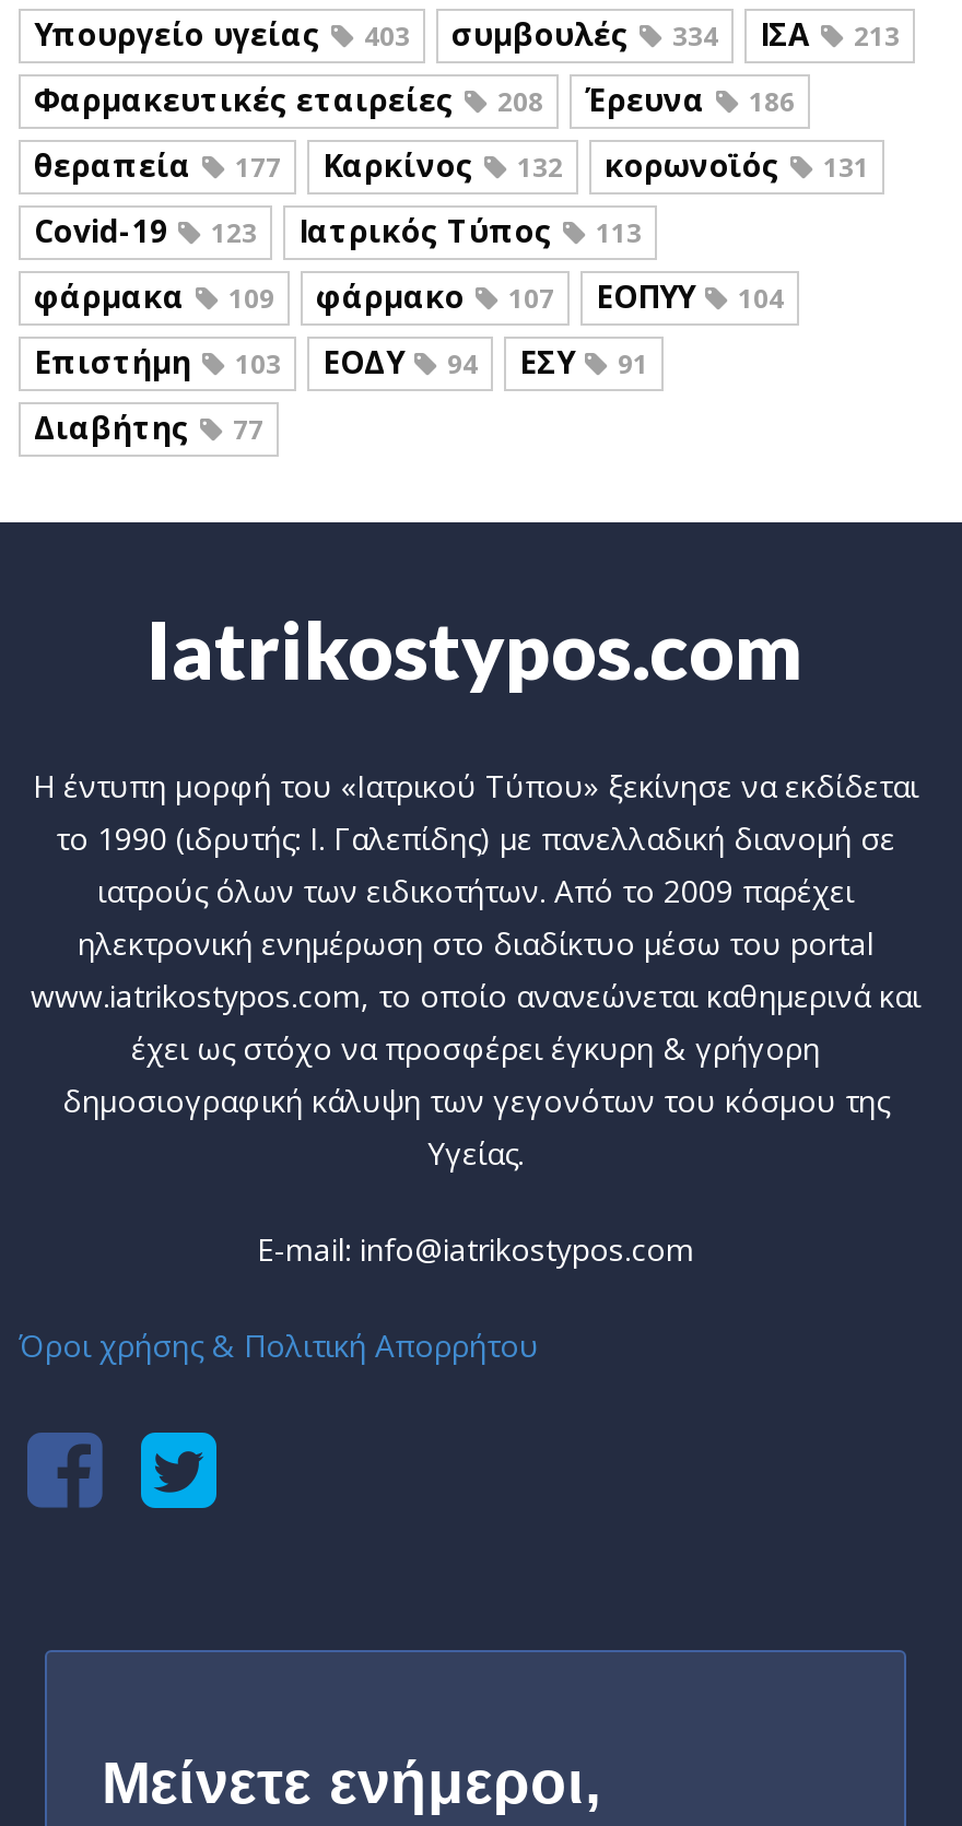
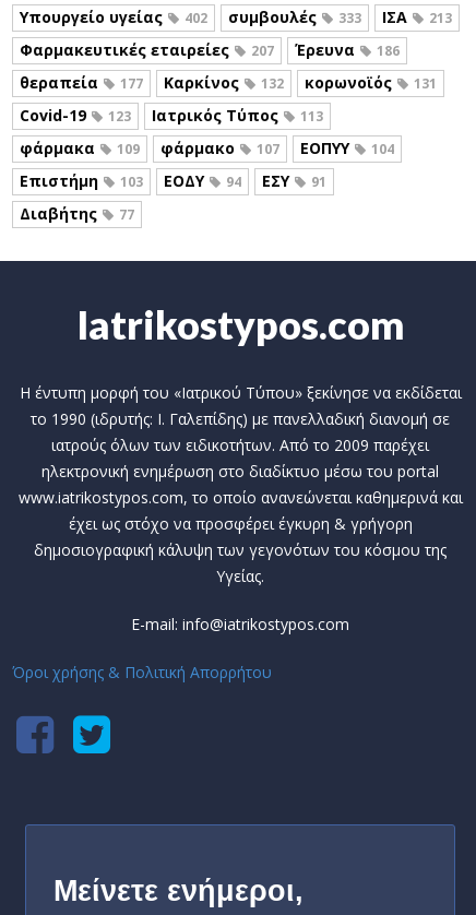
- 403
+ 402

- 334
+ 333

- Φαρμακευτικές εταιρείες 208 Έρευνα 186
+ Φαρμακευτικές εταιρείες 207 Έρευνα 186
